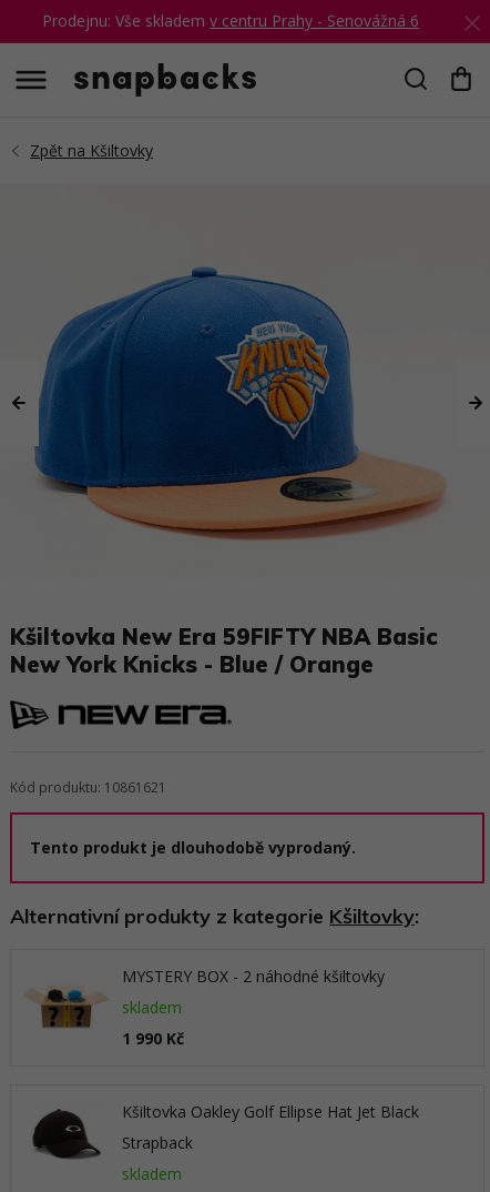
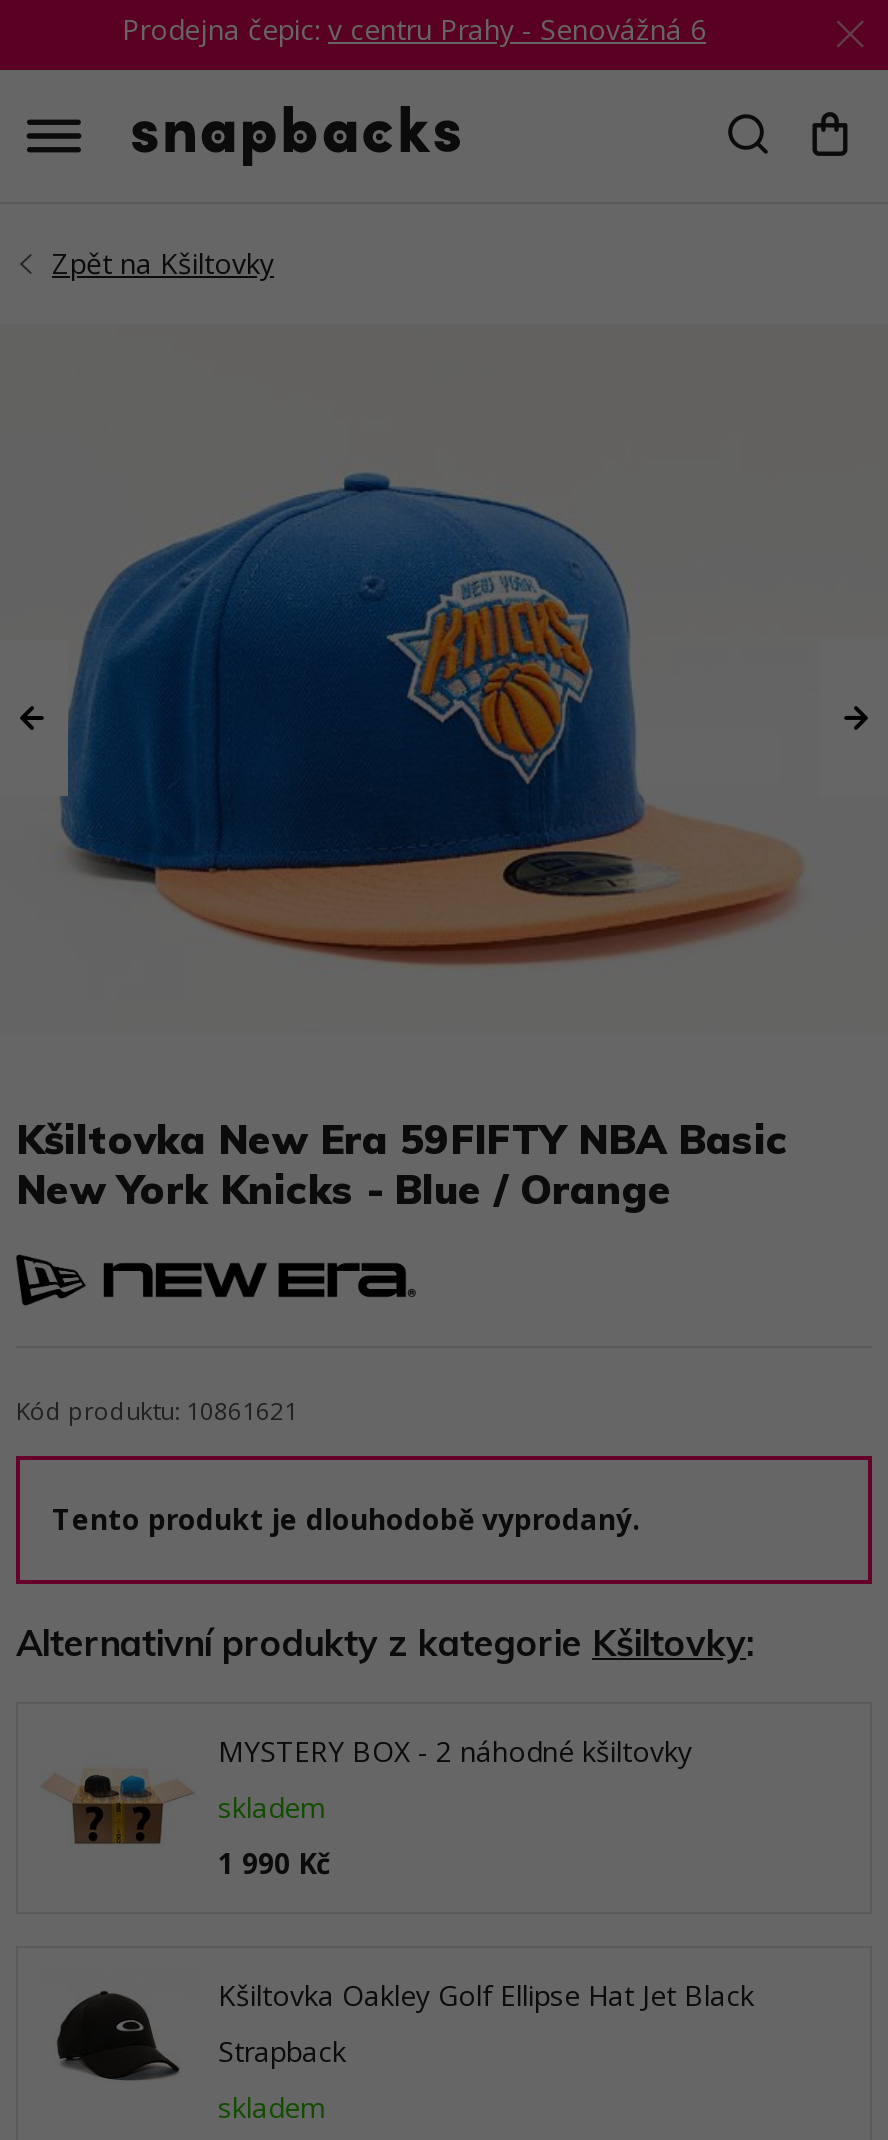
- Prodejnu: Vše skladem v centru Prahy - Senovážná 6
+ Prodejna čepic: v centru Prahy - Senovážná 6
